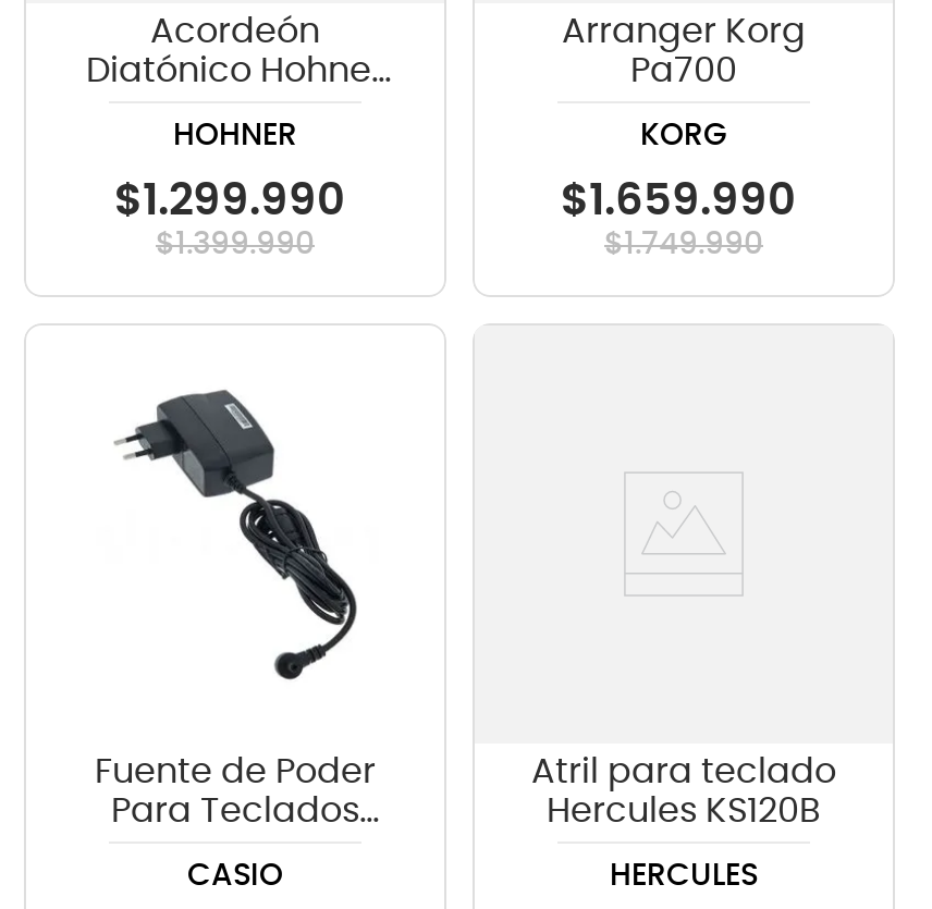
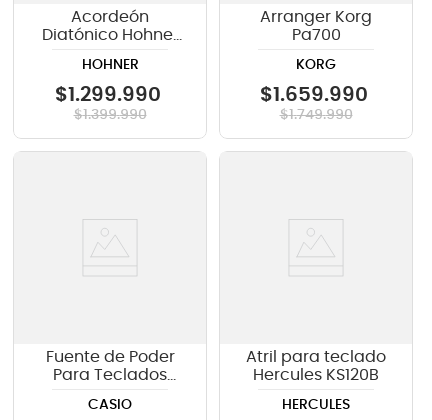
- [image]
